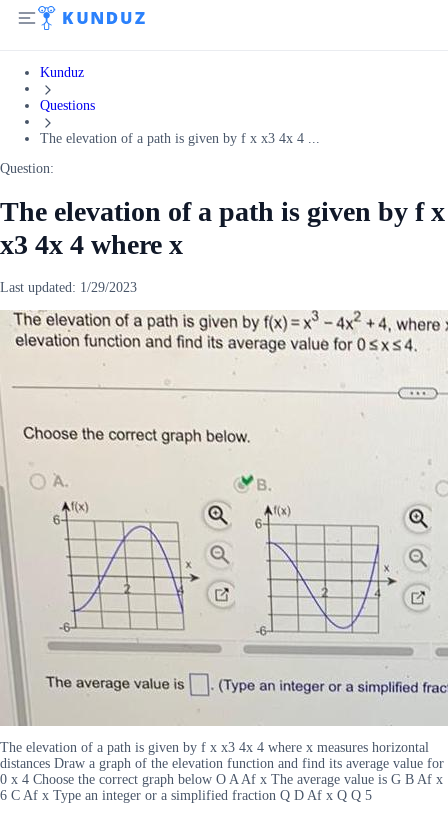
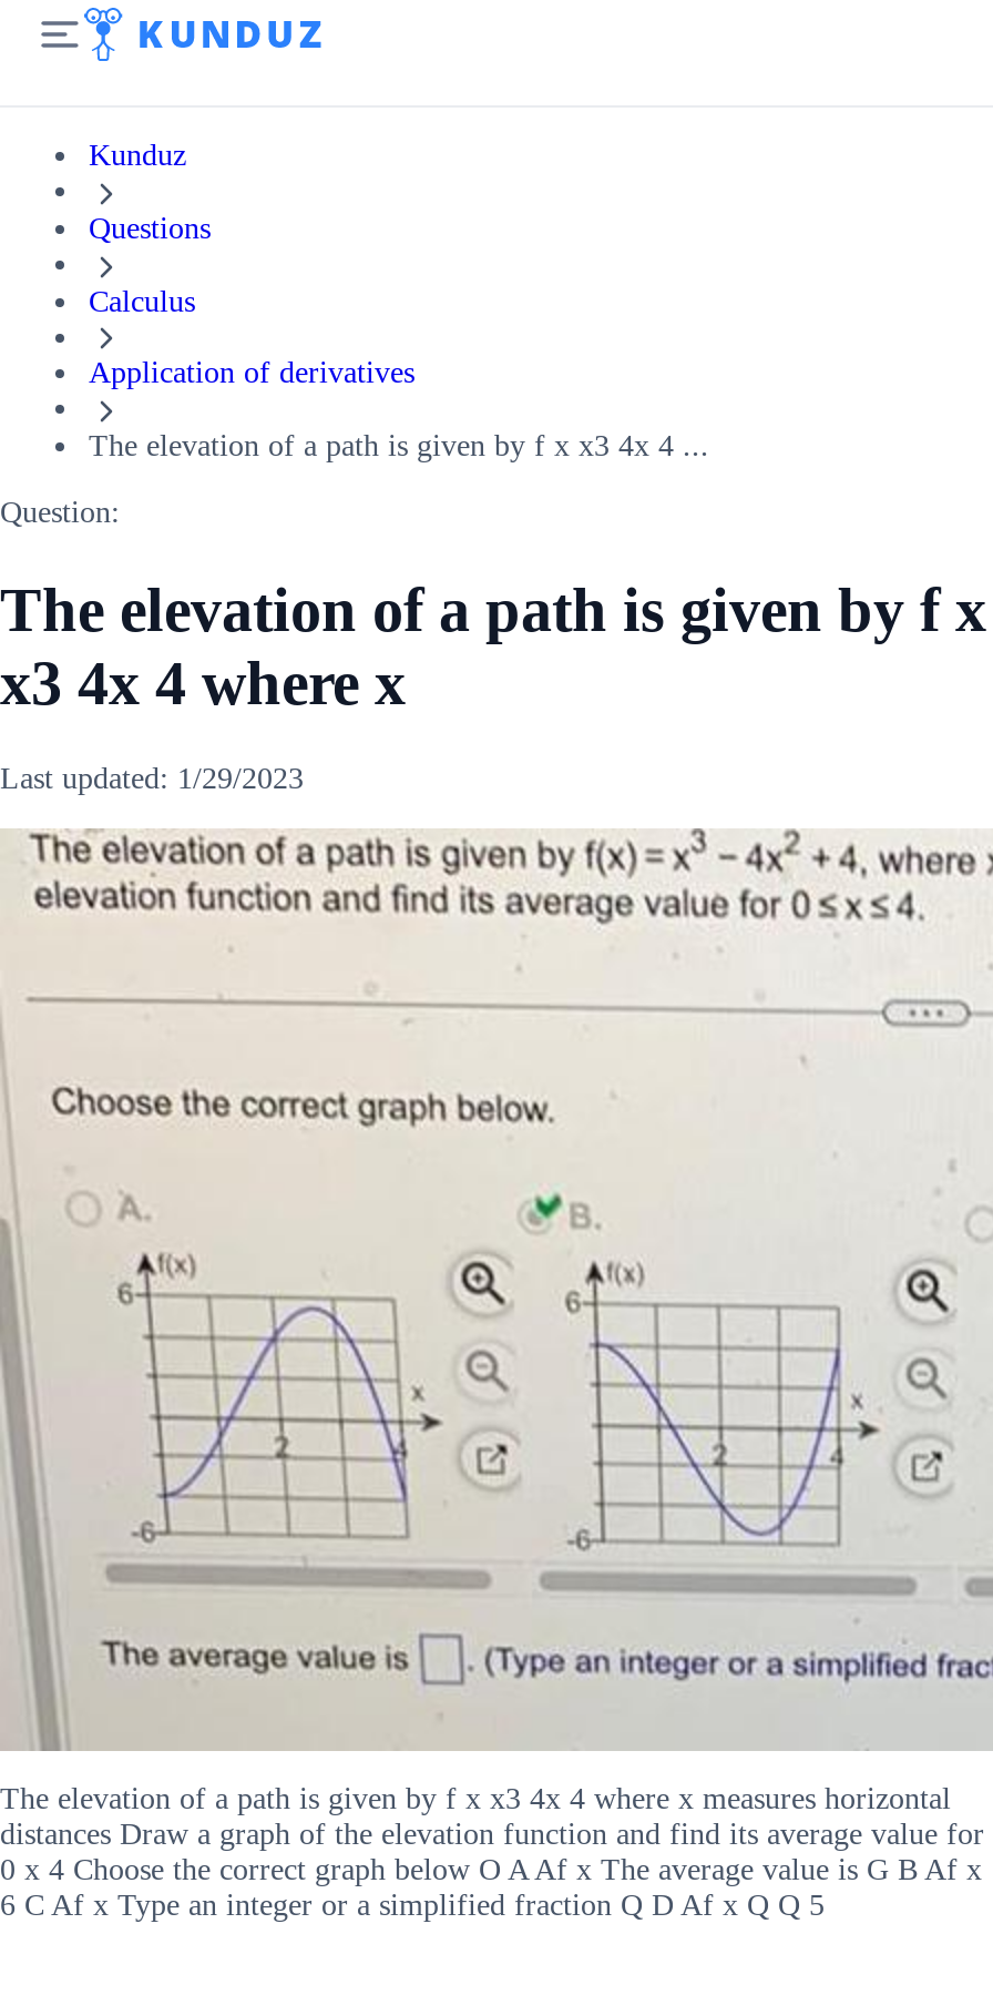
+ Calculus
+ Application of derivatives
